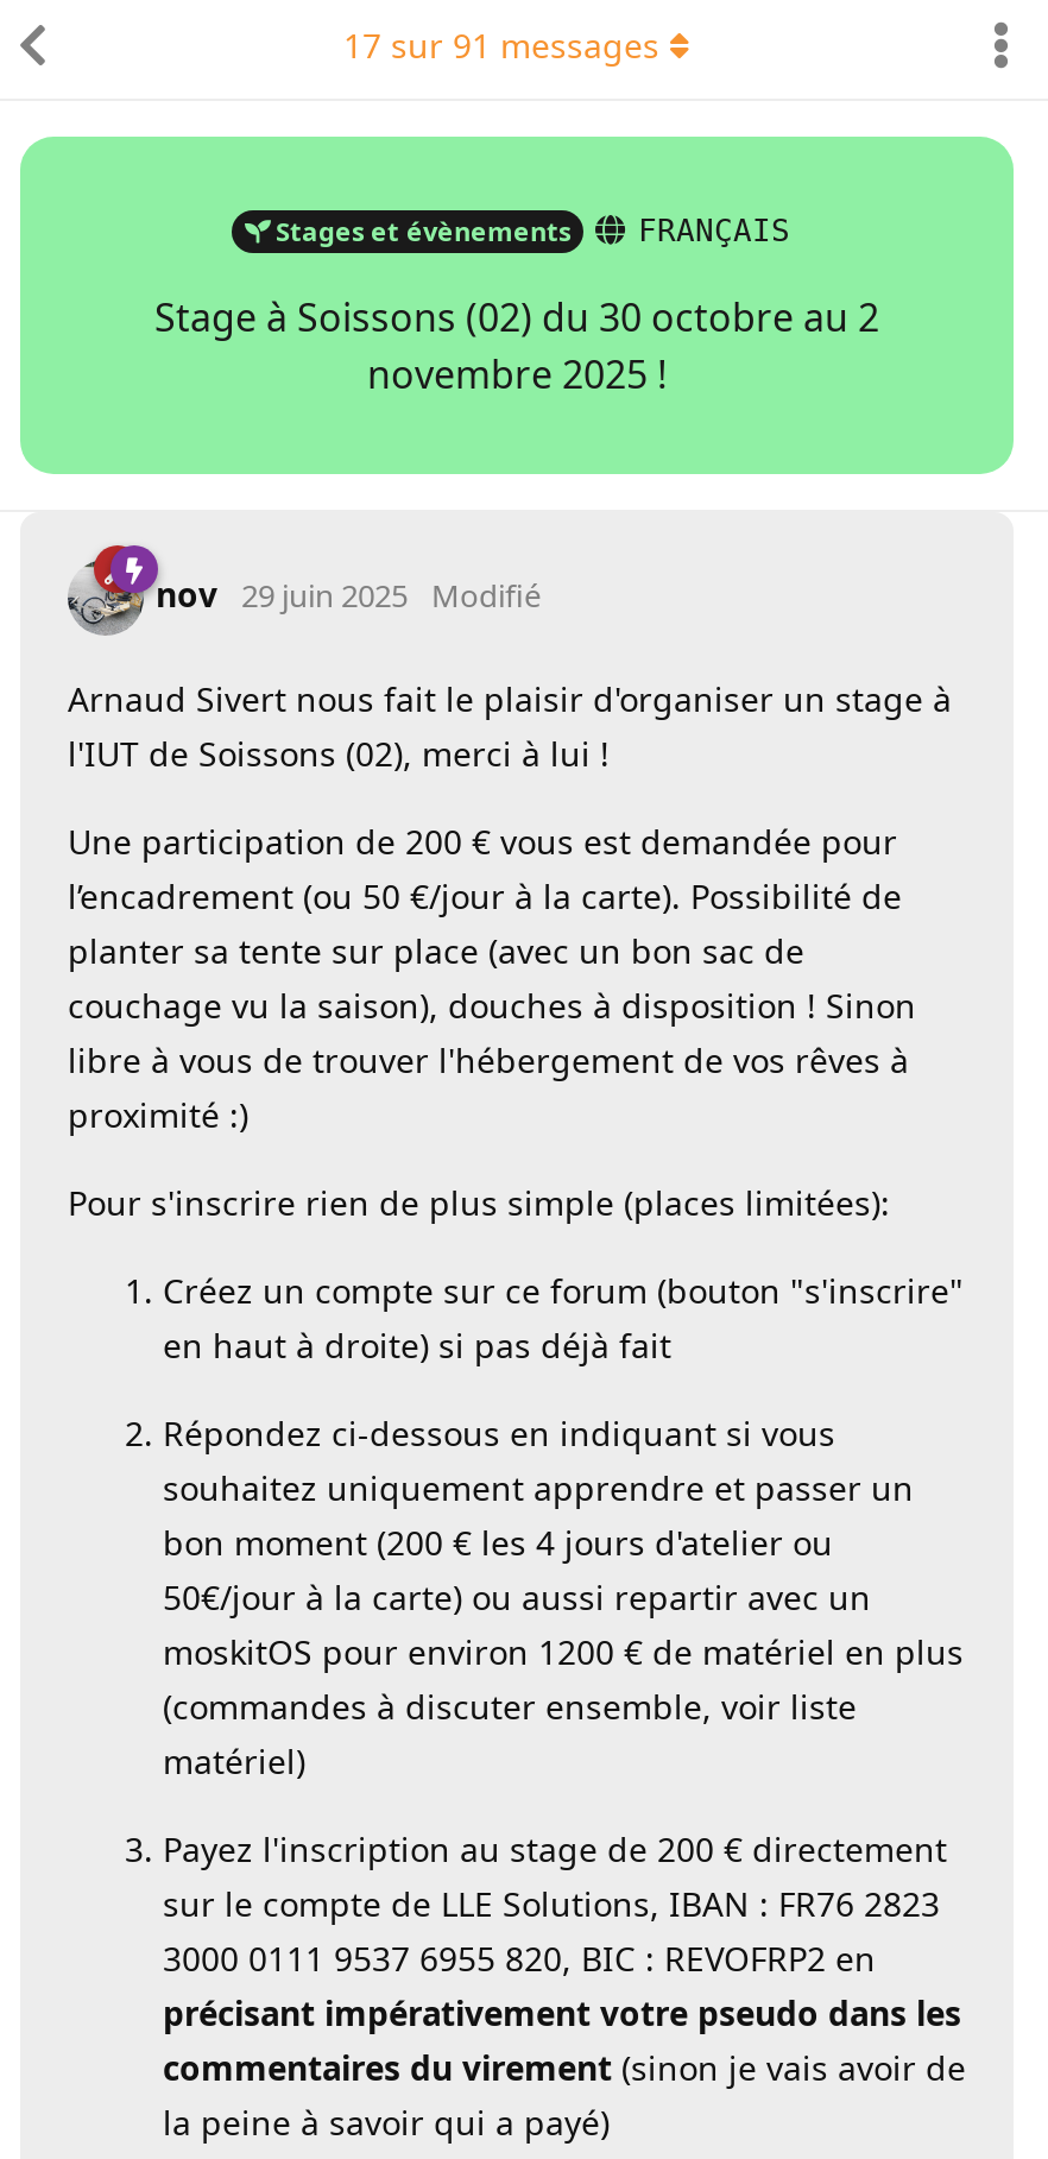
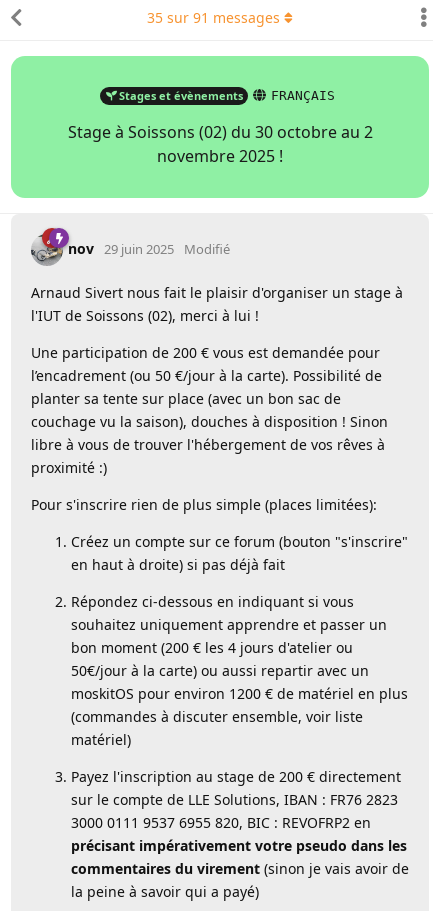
- 17 sur 91 messages
+ 35 sur 91 messages
